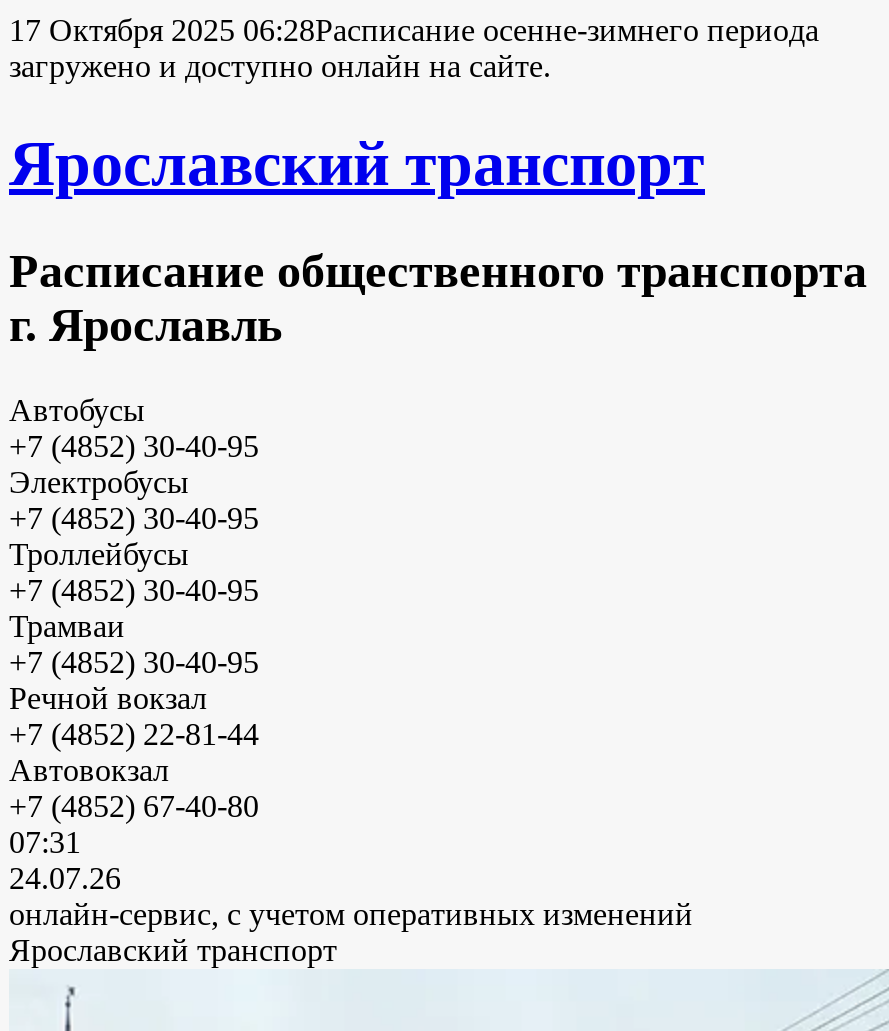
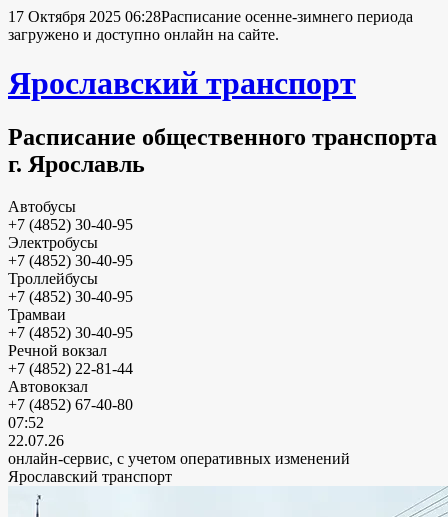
- 07:31
+ 07:52

- 24.07.26
+ 22.07.26
